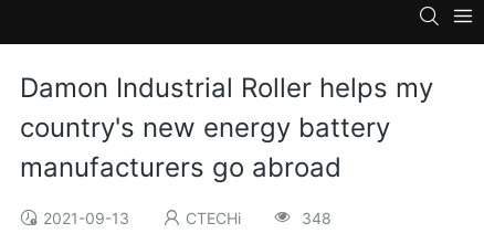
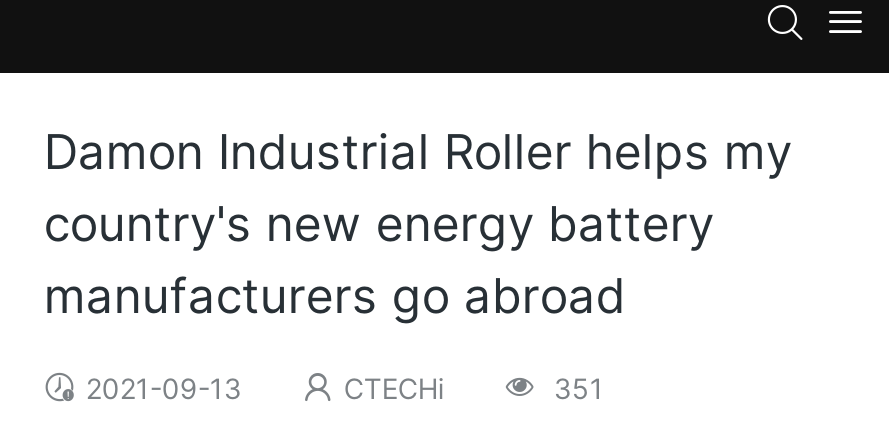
- 348
+ 351
